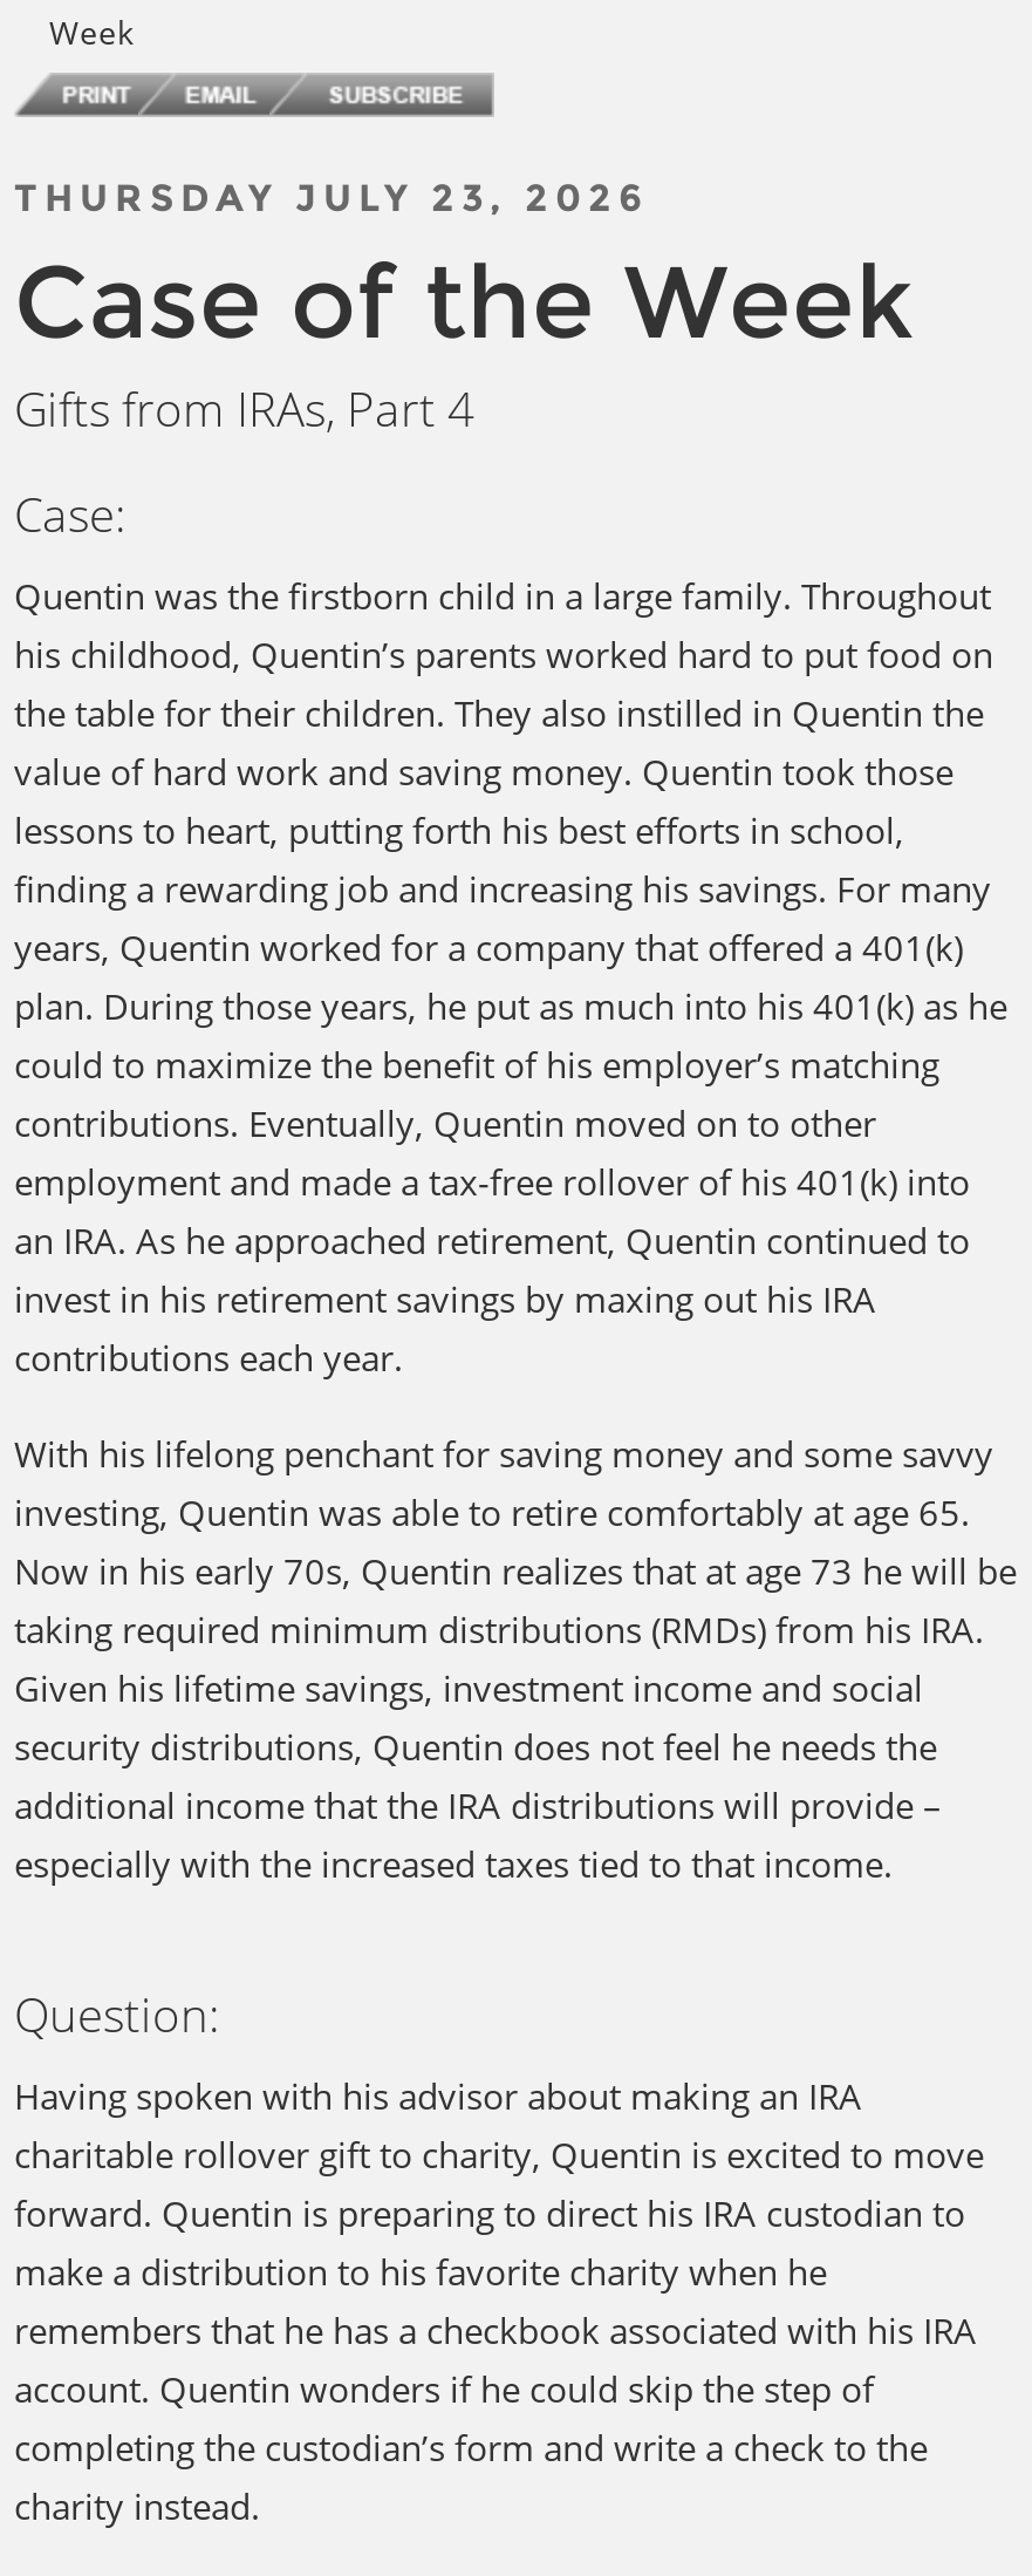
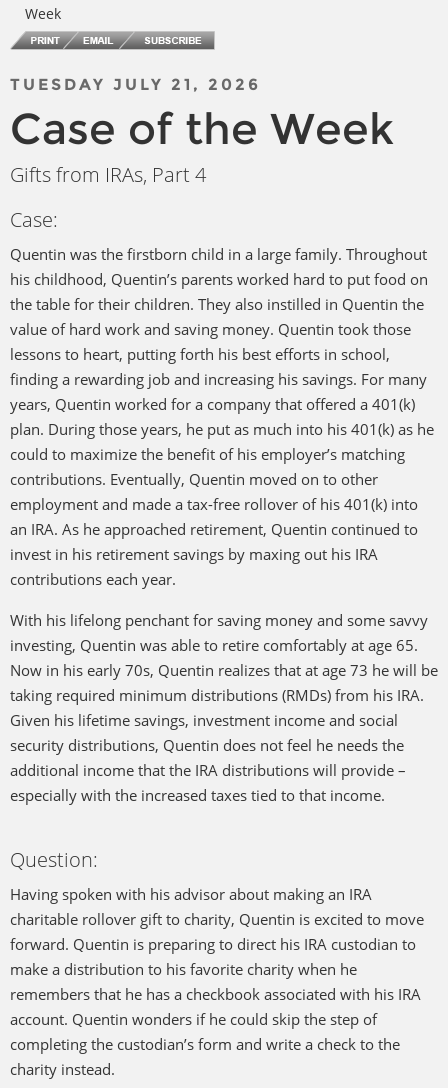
- THURSDAY JULY 23, 2026
+ TUESDAY JULY 21, 2026
